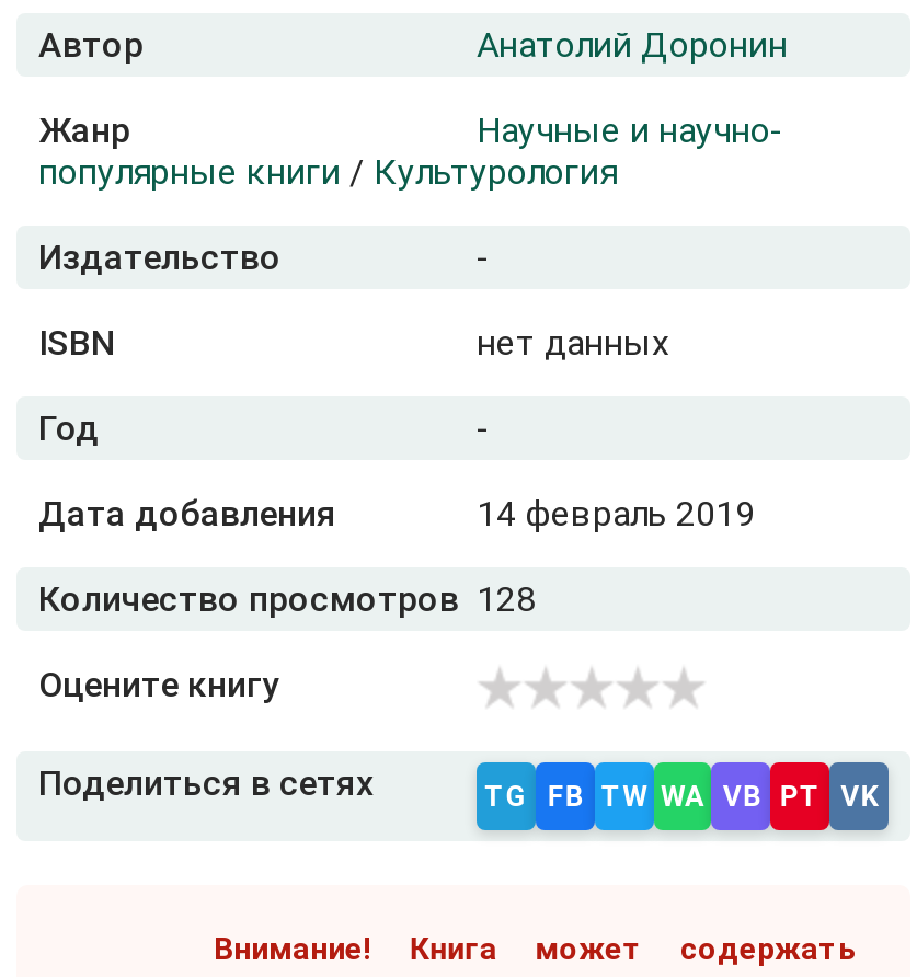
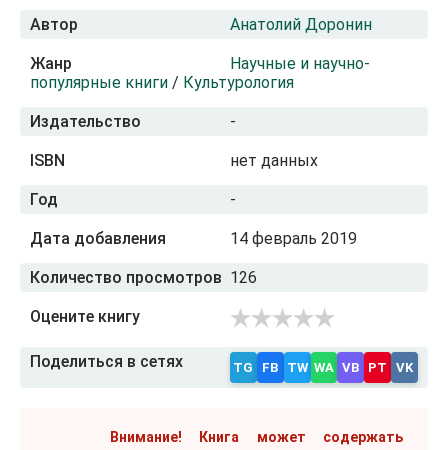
- Количество просмотров 128
+ Количество просмотров 126
